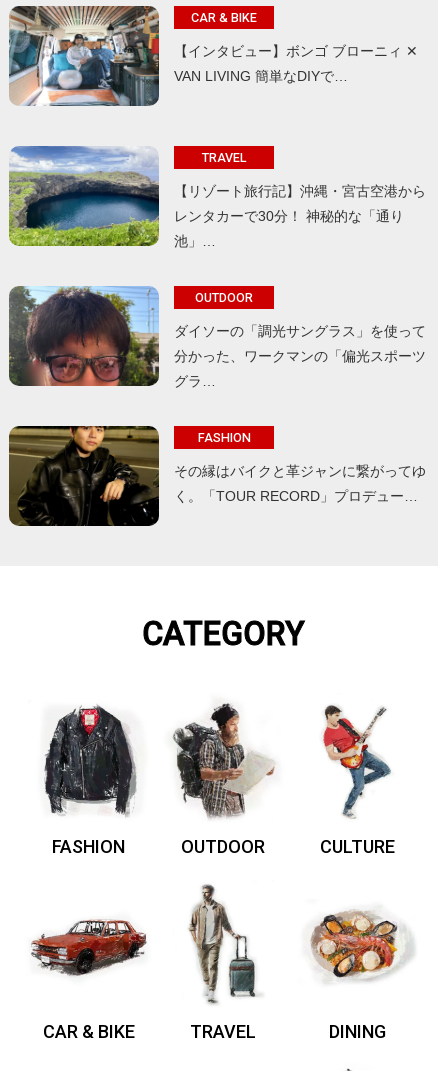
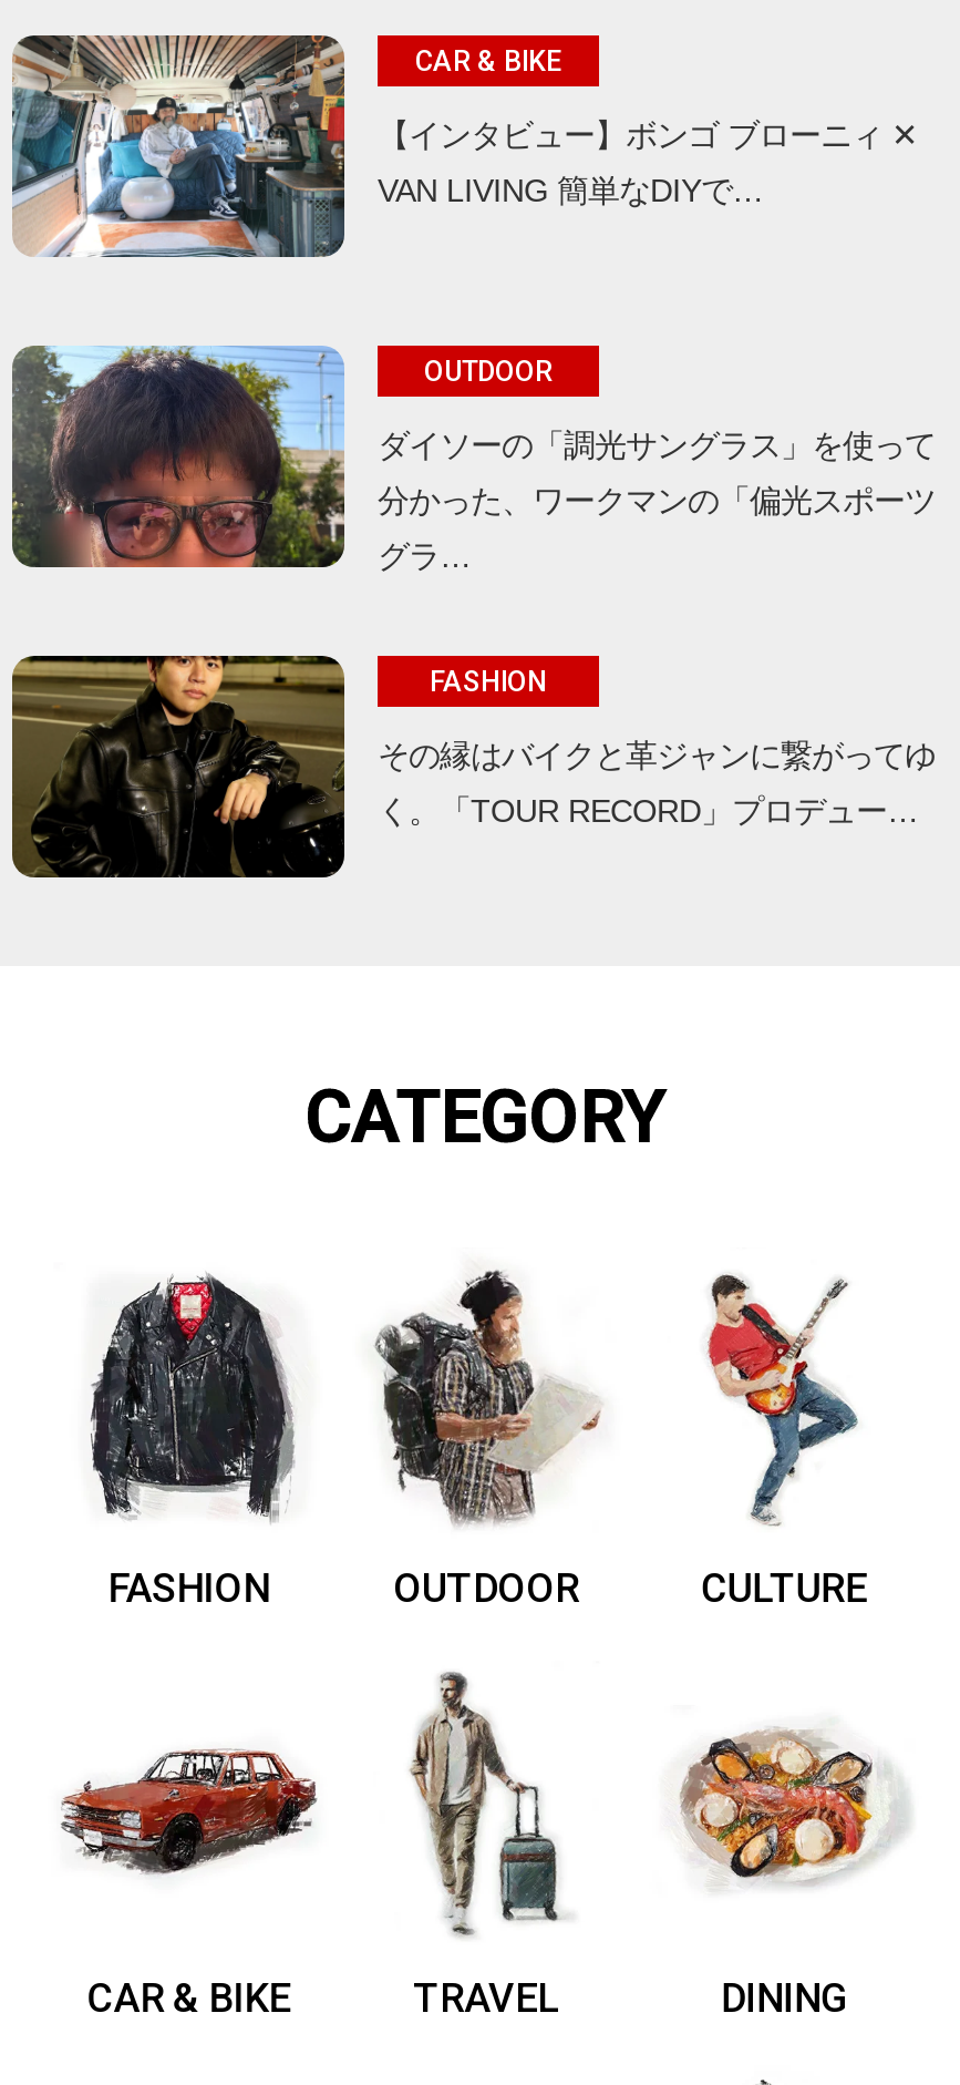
- [image]
- TRAVEL
- 【リゾート旅行記】沖縄・宮古空港から
- レンタカーで30分！ 神秘的な「通り
- 池」…
